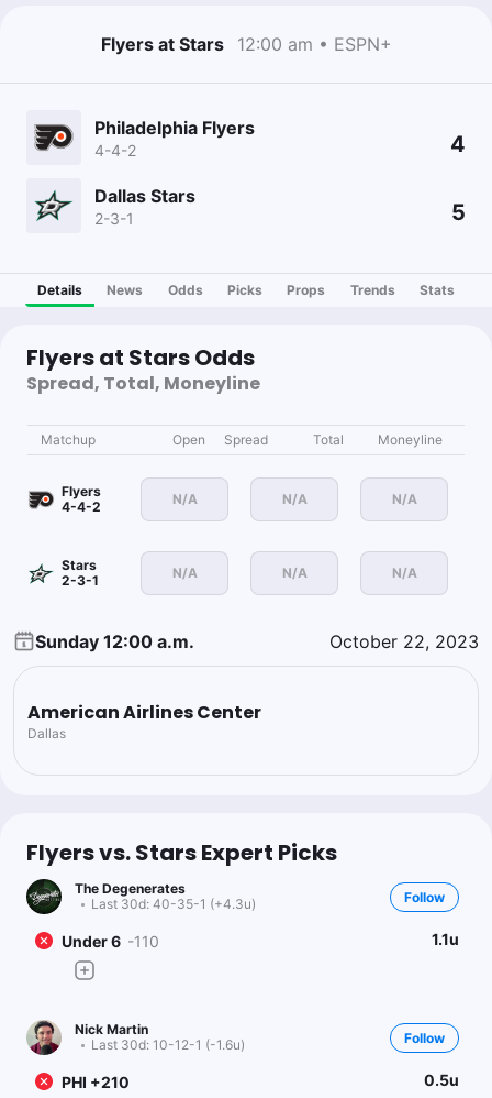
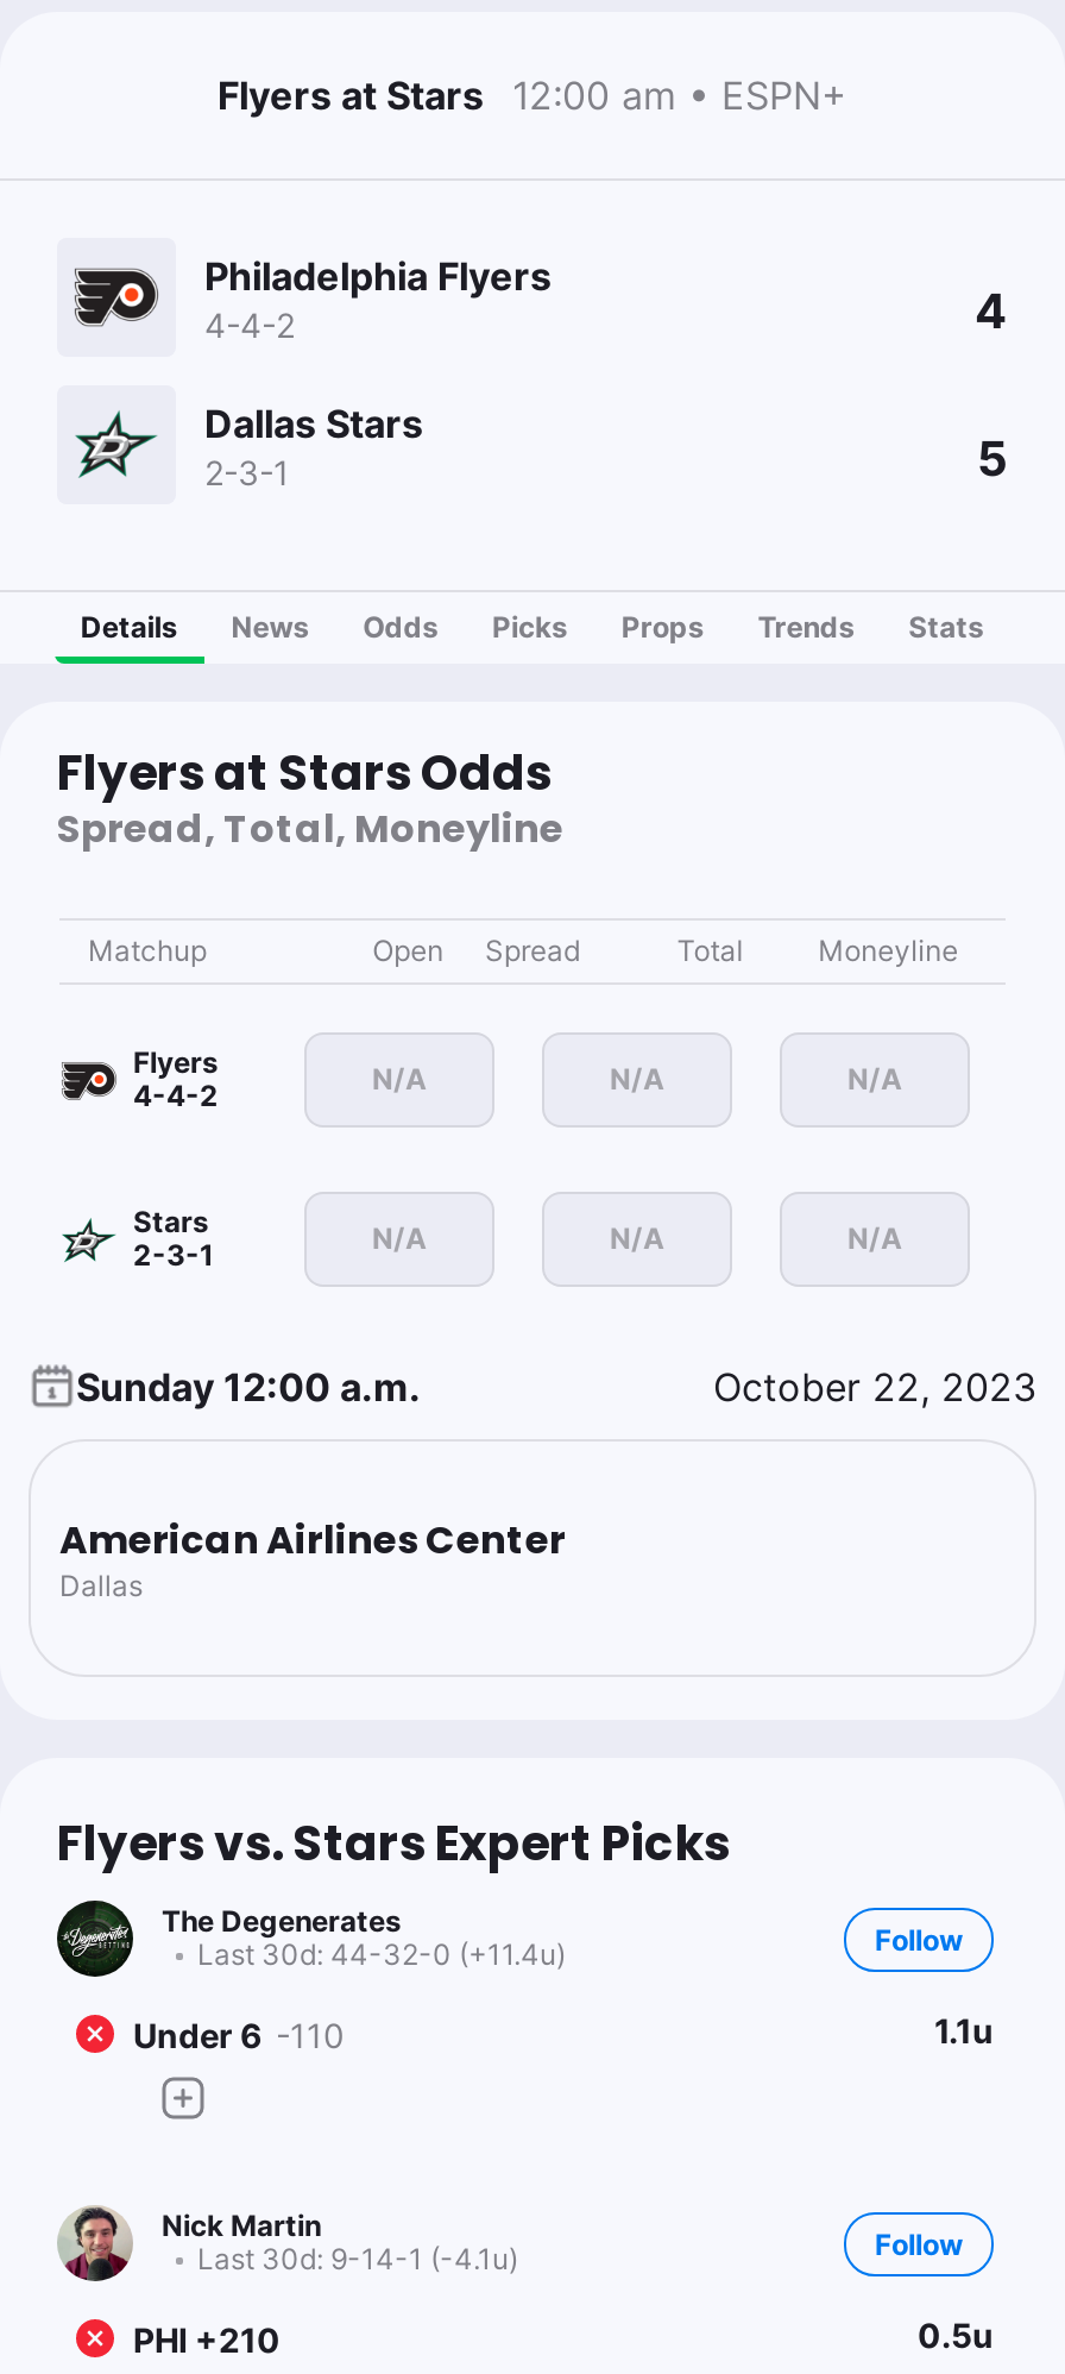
- Last 30d: 40-35-1 (+4.3u)
+ Last 30d: 44-32-0 (+11.4u)

- Last 30d: 10-12-1 (-1.6u)
+ Last 30d: 9-14-1 (-4.1u)
